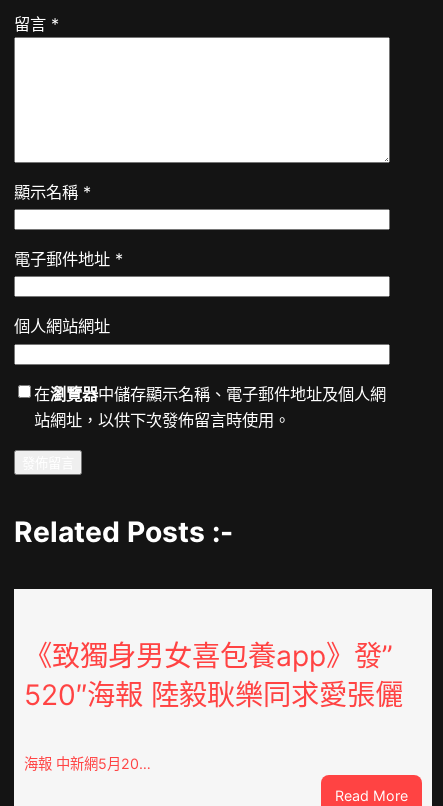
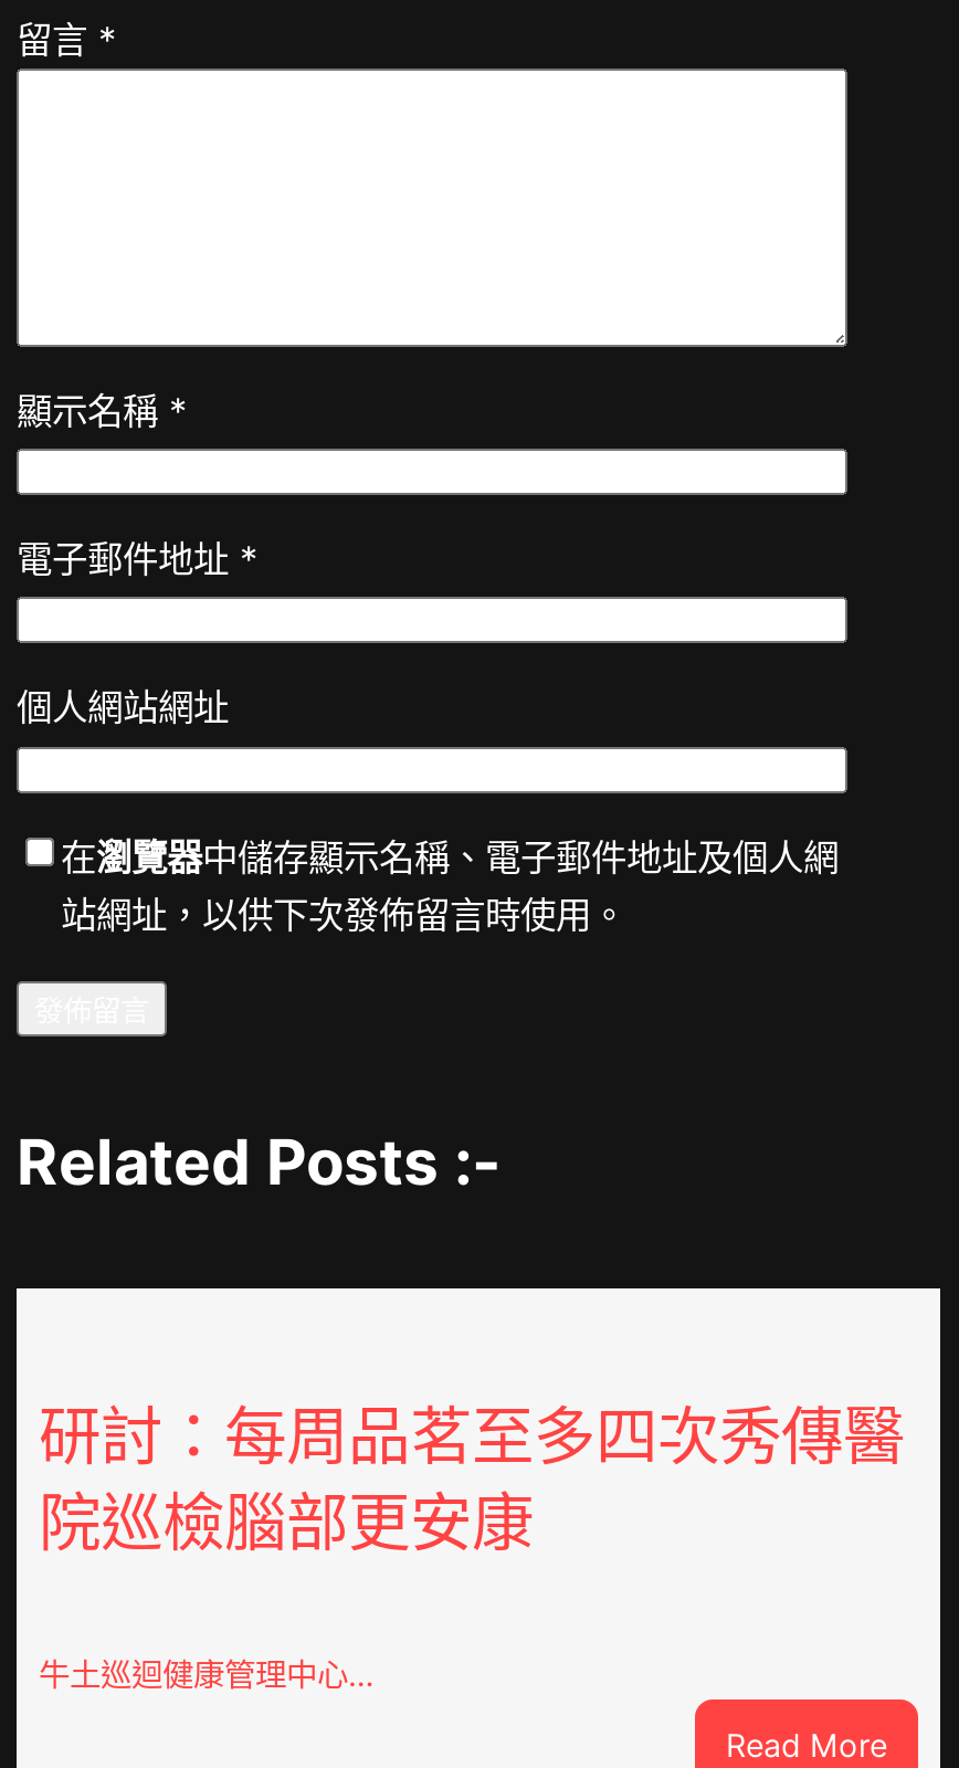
- 《致獨身男女喜包養app》發”
- 520″海報 陸毅耿樂同求愛張儷
+ 研討：每周品茗至多四次秀傳醫
+ 院巡檢腦部更安康

- 海報 中新網5月20…
+ 牛土巡迴健康管理中心…
